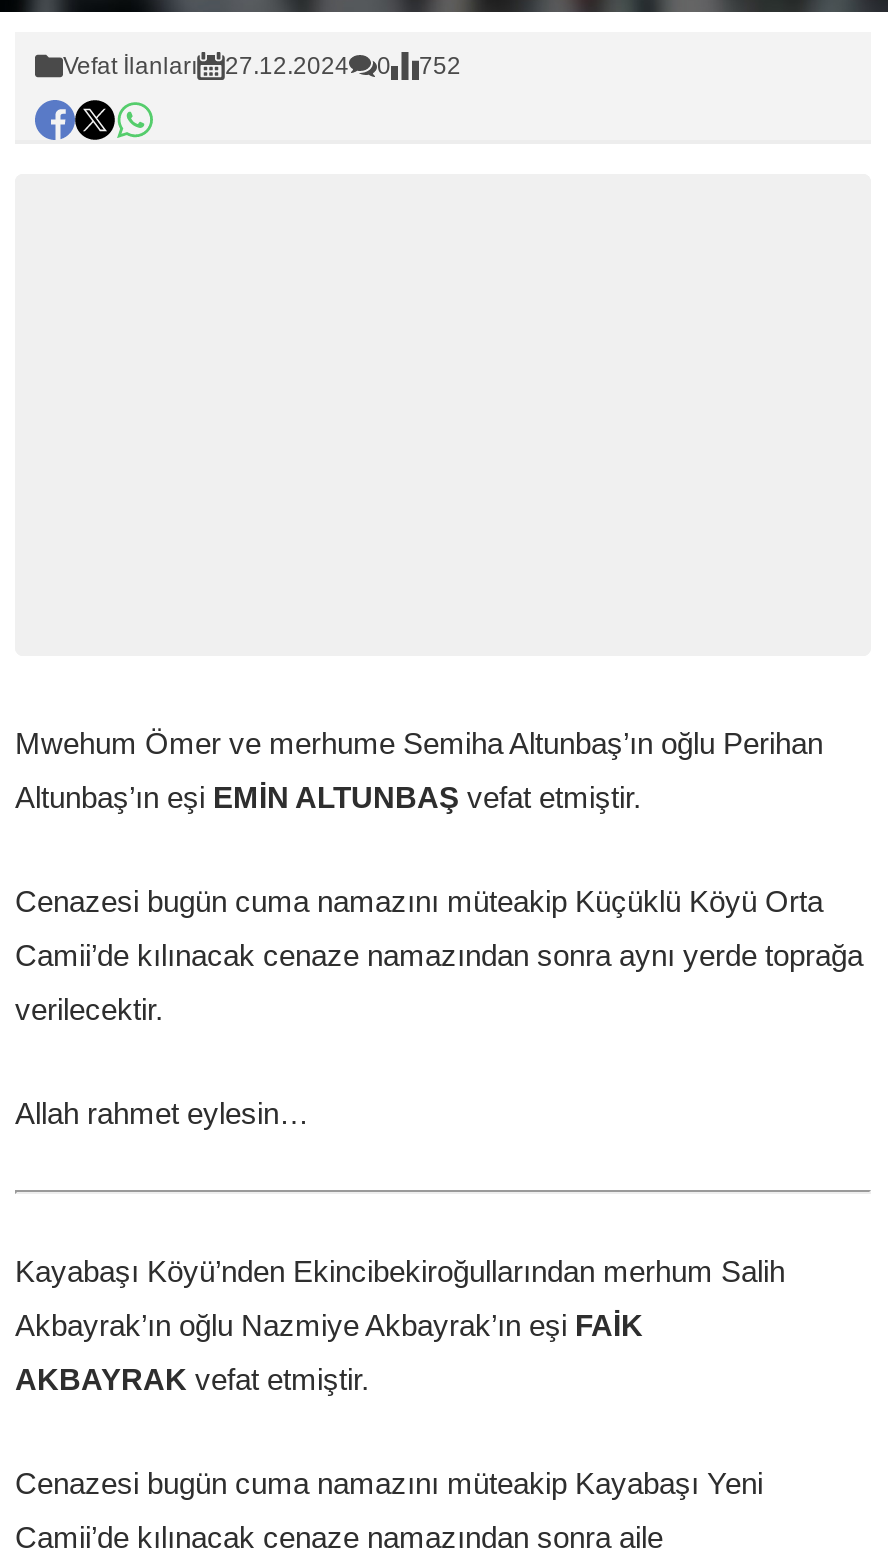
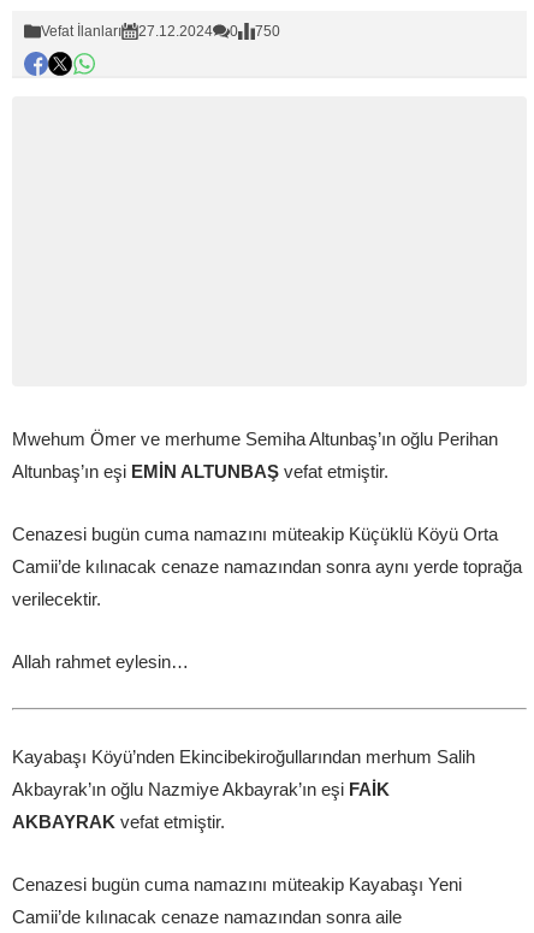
- 752
+ 750
